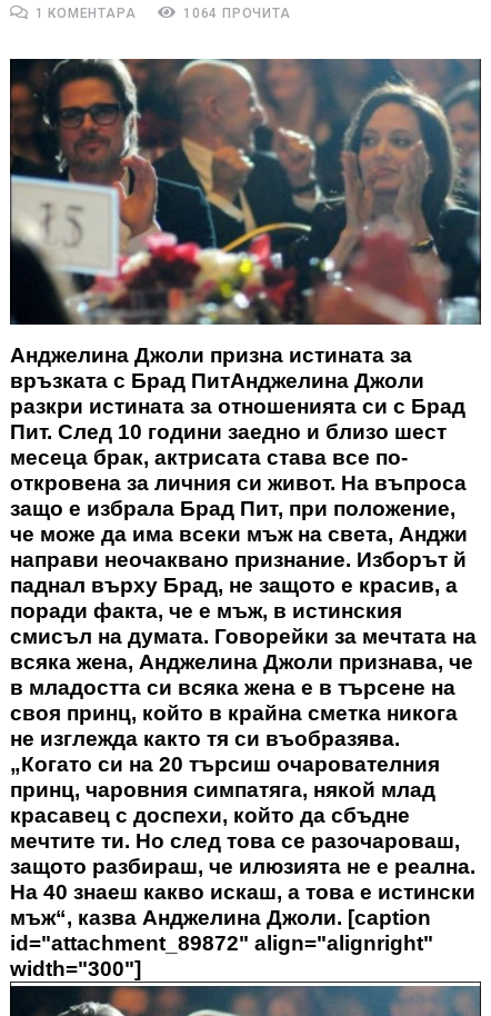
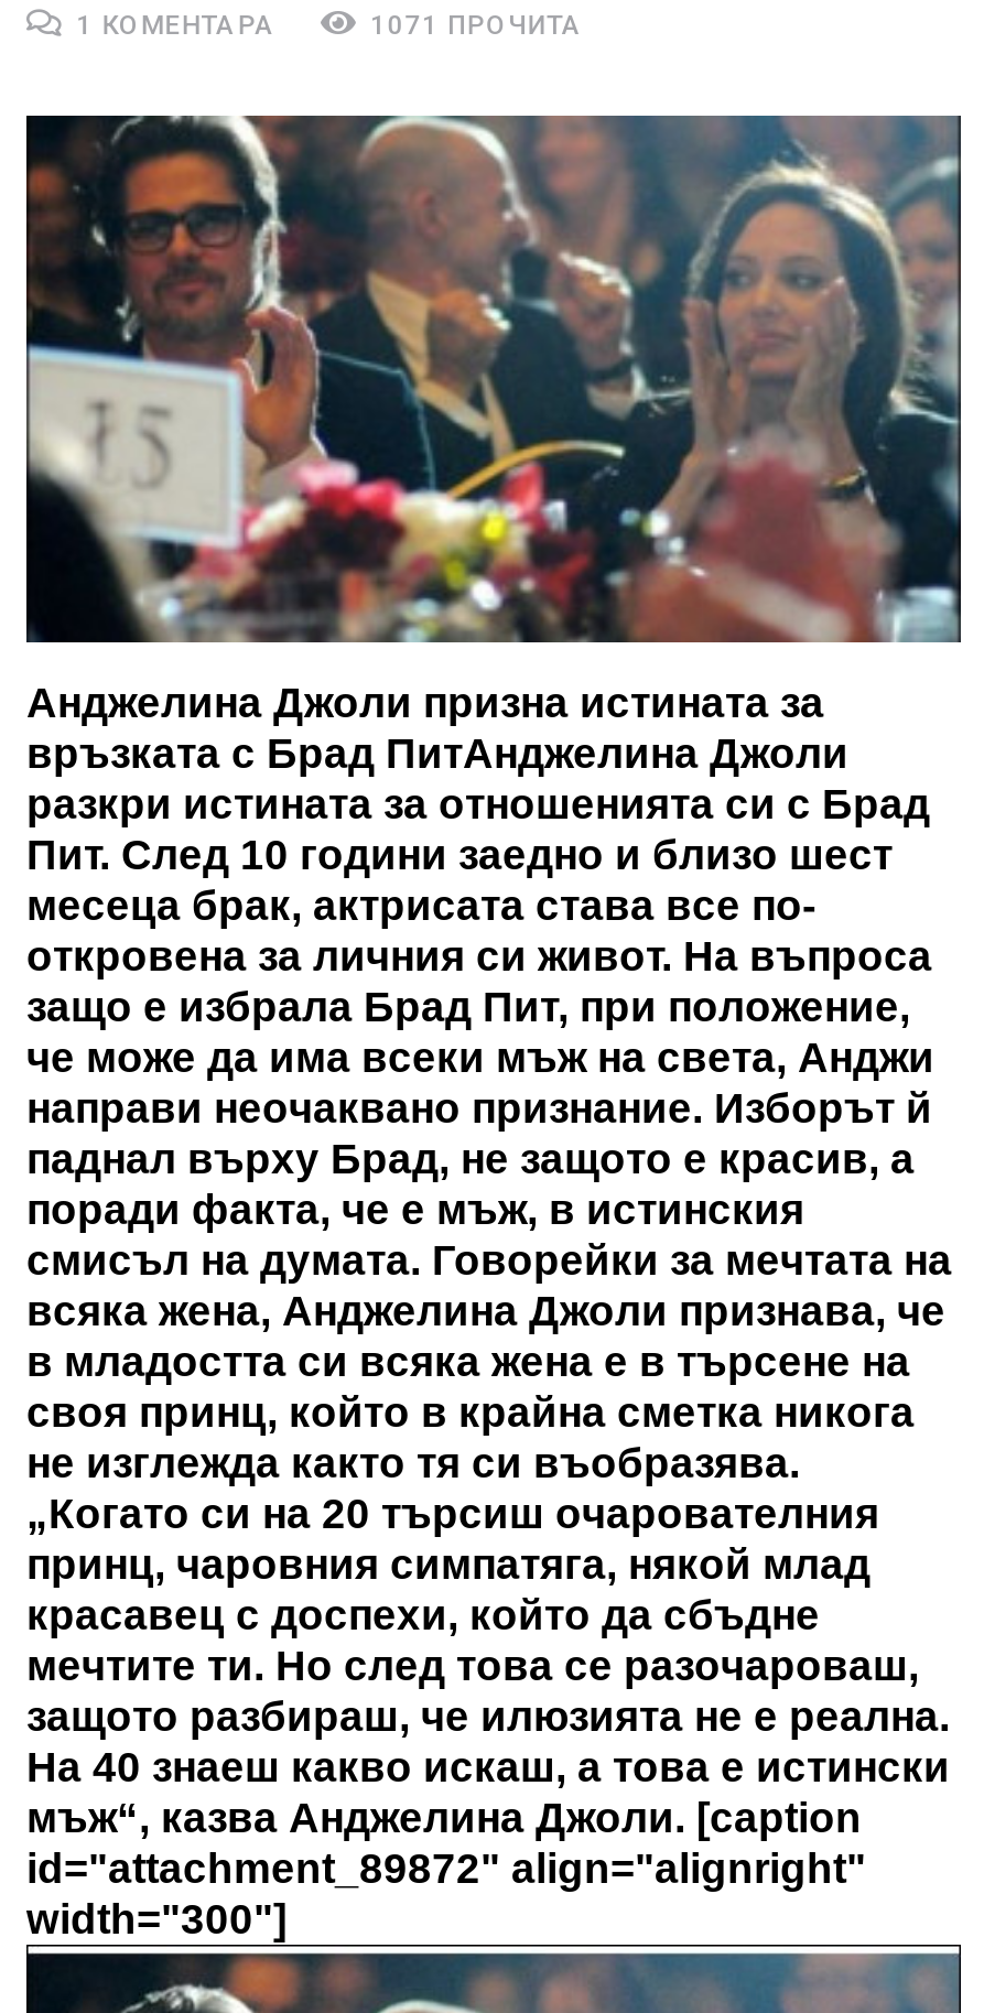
- 1064 ПРОЧИТА
+ 1071 ПРОЧИТА
